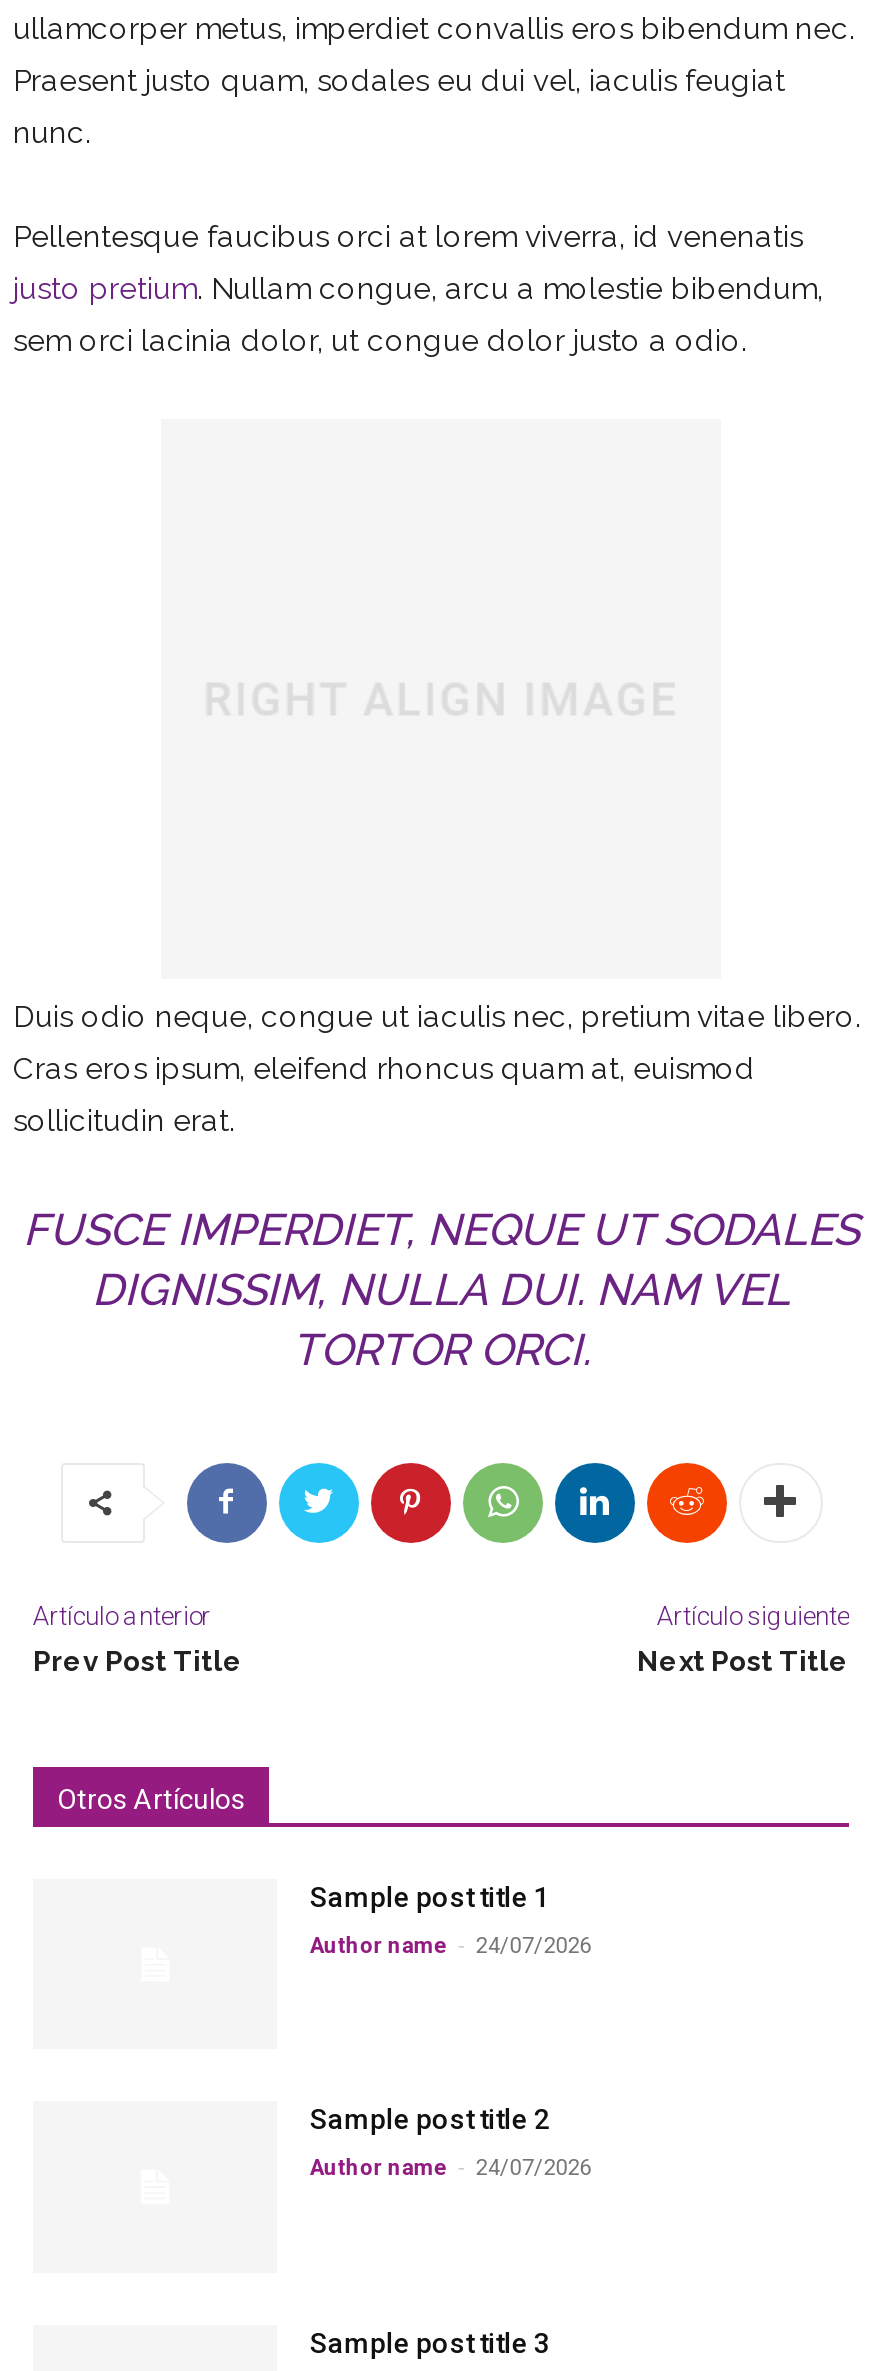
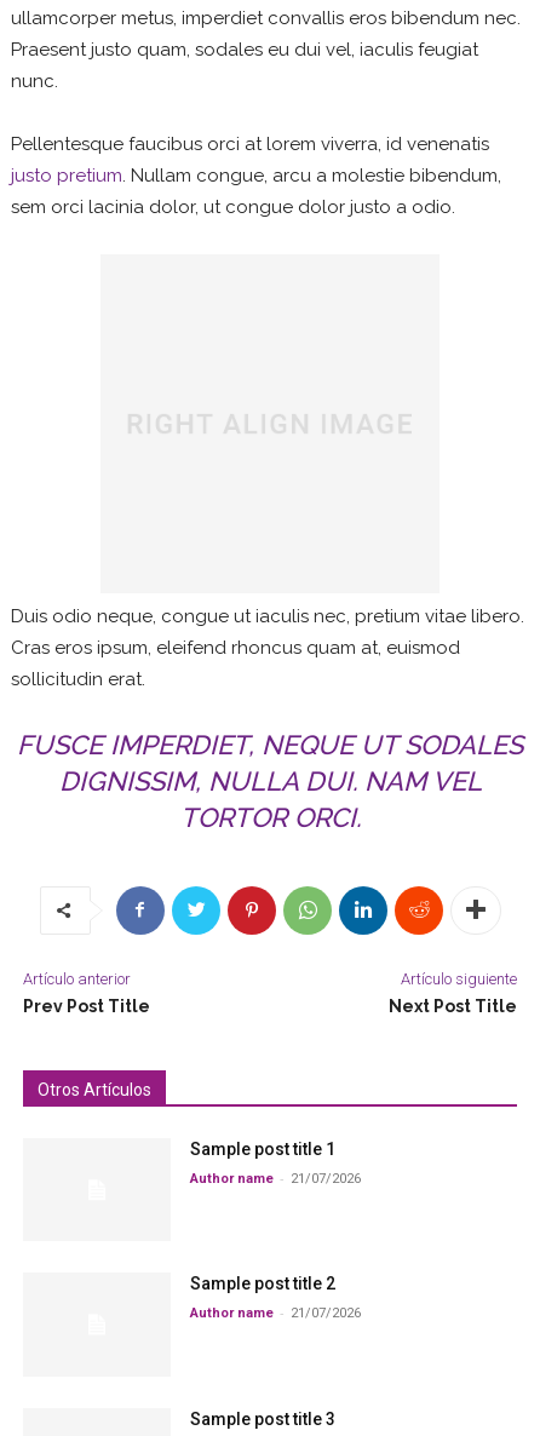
- Author name - 24/07/2026
+ Author name - 21/07/2026

- Author name - 24/07/2026
+ Author name - 21/07/2026
